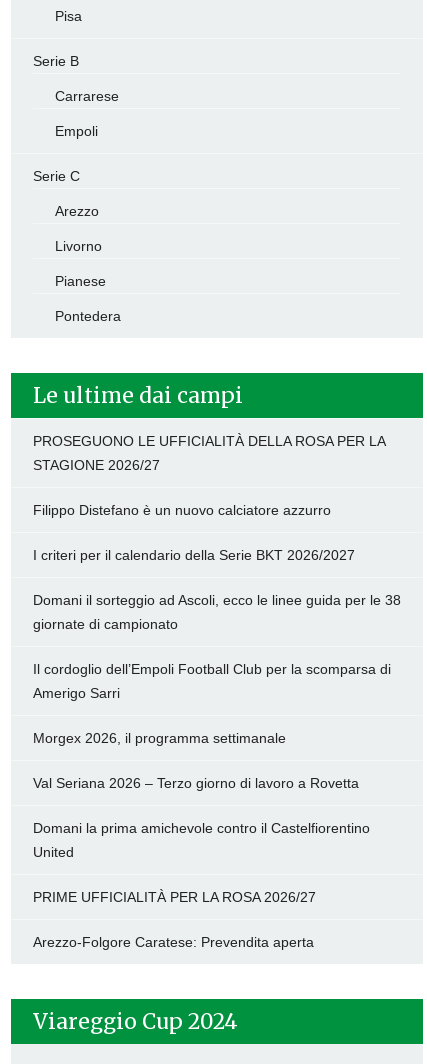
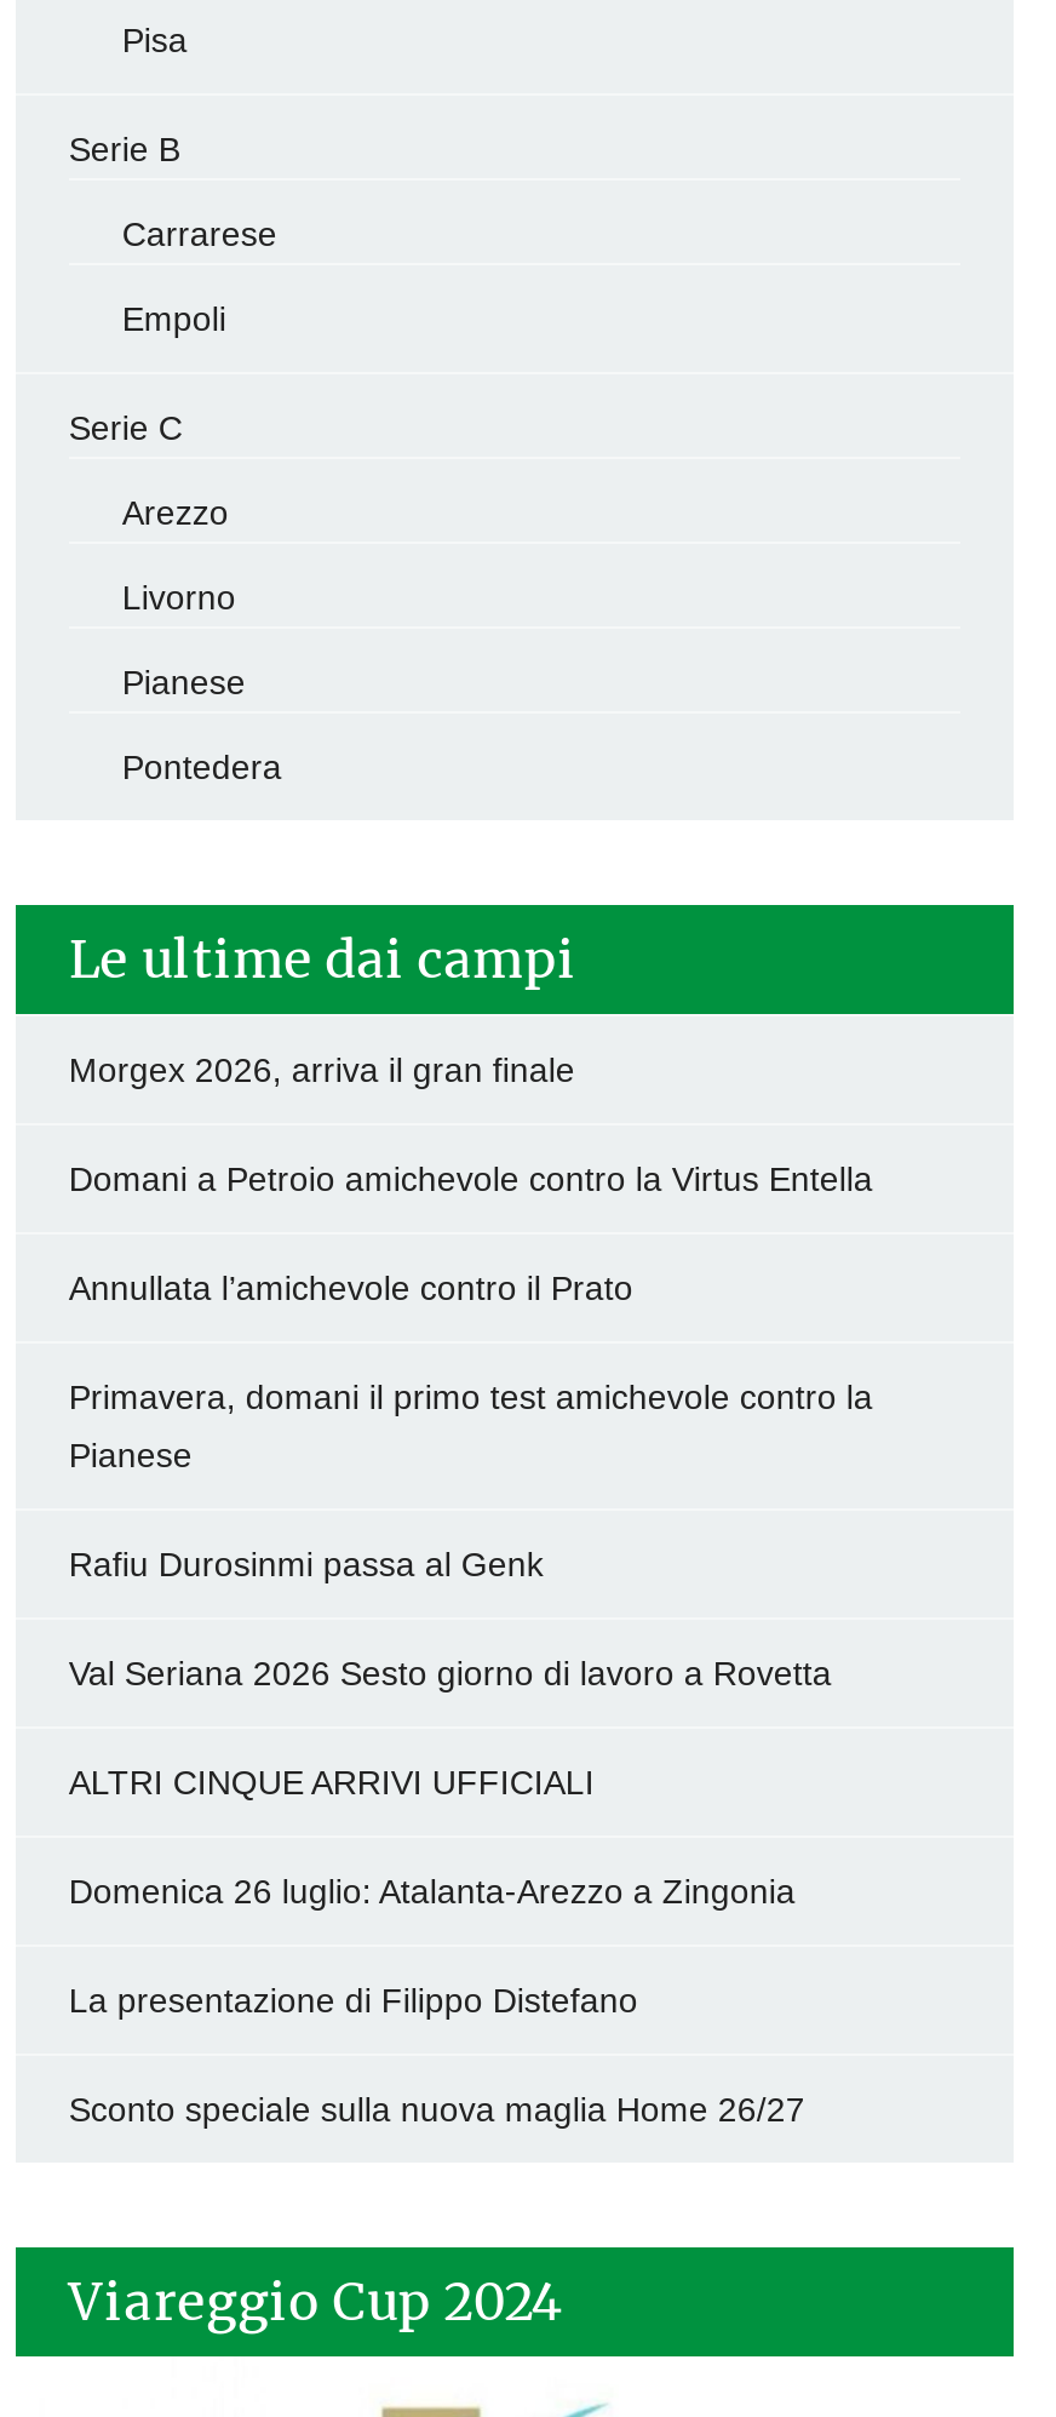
- PROSEGUONO LE UFFICIALITÀ DELLA ROSA PER LA
- STAGIONE 2026/27
- Filippo Distefano è un nuovo calciatore azzurro
- I criteri per il calendario della Serie BKT 2026/2027
- Domani il sorteggio ad Ascoli, ecco le linee guida per le 38
- giornate di campionato
- Il cordoglio dell’Empoli Football Club per la scomparsa di
- Amerigo Sarri
- Morgex 2026, il programma settimanale
- Val Seriana 2026 – Terzo giorno di lavoro a Rovetta
- Domani la prima amichevole contro il Castelfiorentino
- United
- PRIME UFFICIALITÀ PER LA ROSA 2026/27
- Arezzo-Folgore Caratese: Prevendita aperta
+ Morgex 2026, arriva il gran finale
+ Domani a Petroio amichevole contro la Virtus Entella
+ Annullata l’amichevole contro il Prato
+ Primavera, domani il primo test amichevole contro la
+ Pianese
+ Rafiu Durosinmi passa al Genk
+ Val Seriana 2026 Sesto giorno di lavoro a Rovetta
+ ALTRI CINQUE ARRIVI UFFICIALI
+ Domenica 26 luglio: Atalanta-Arezzo a Zingonia
+ La presentazione di Filippo Distefano
+ Sconto speciale sulla nuova maglia Home 26/27
